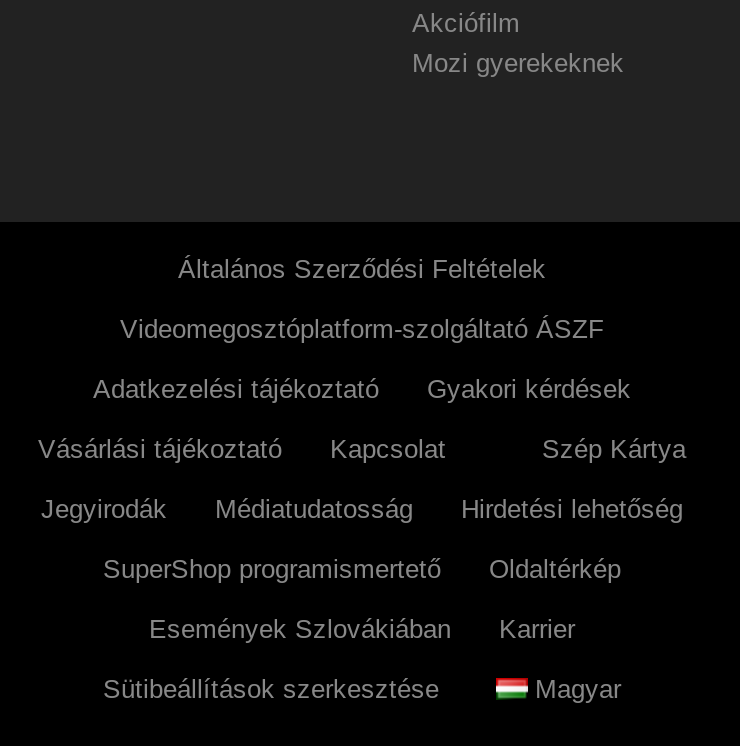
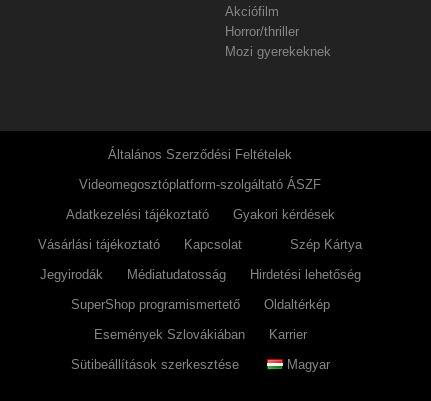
+ Horror/thriller
